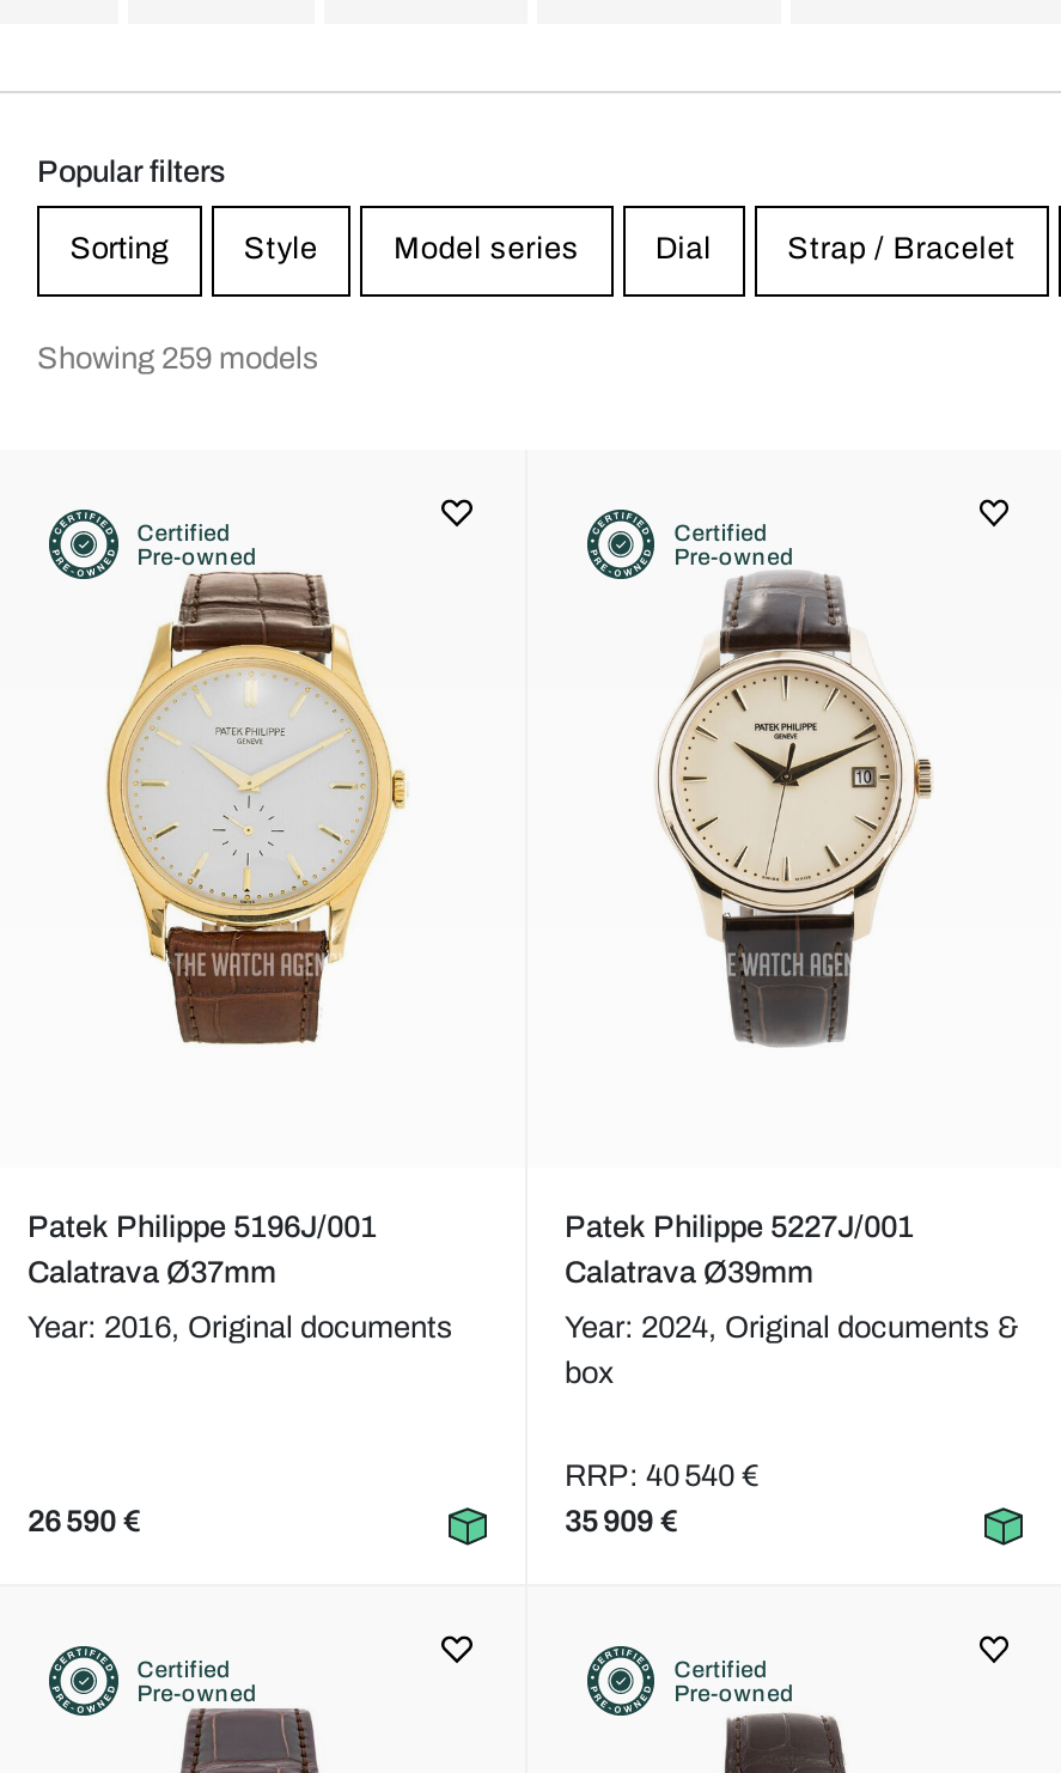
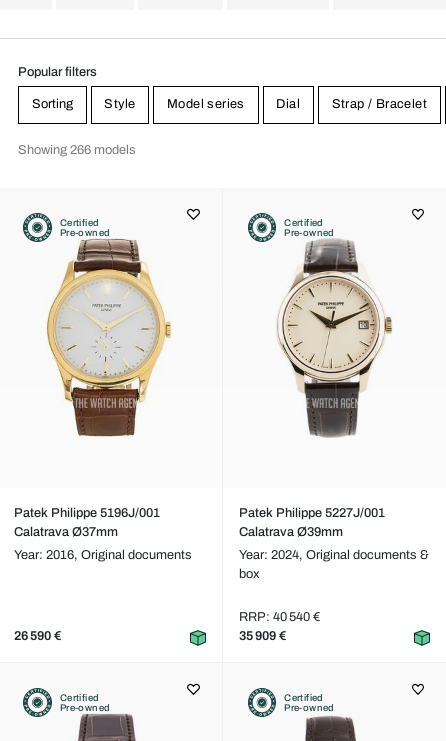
- Showing 259 models
+ Showing 266 models
